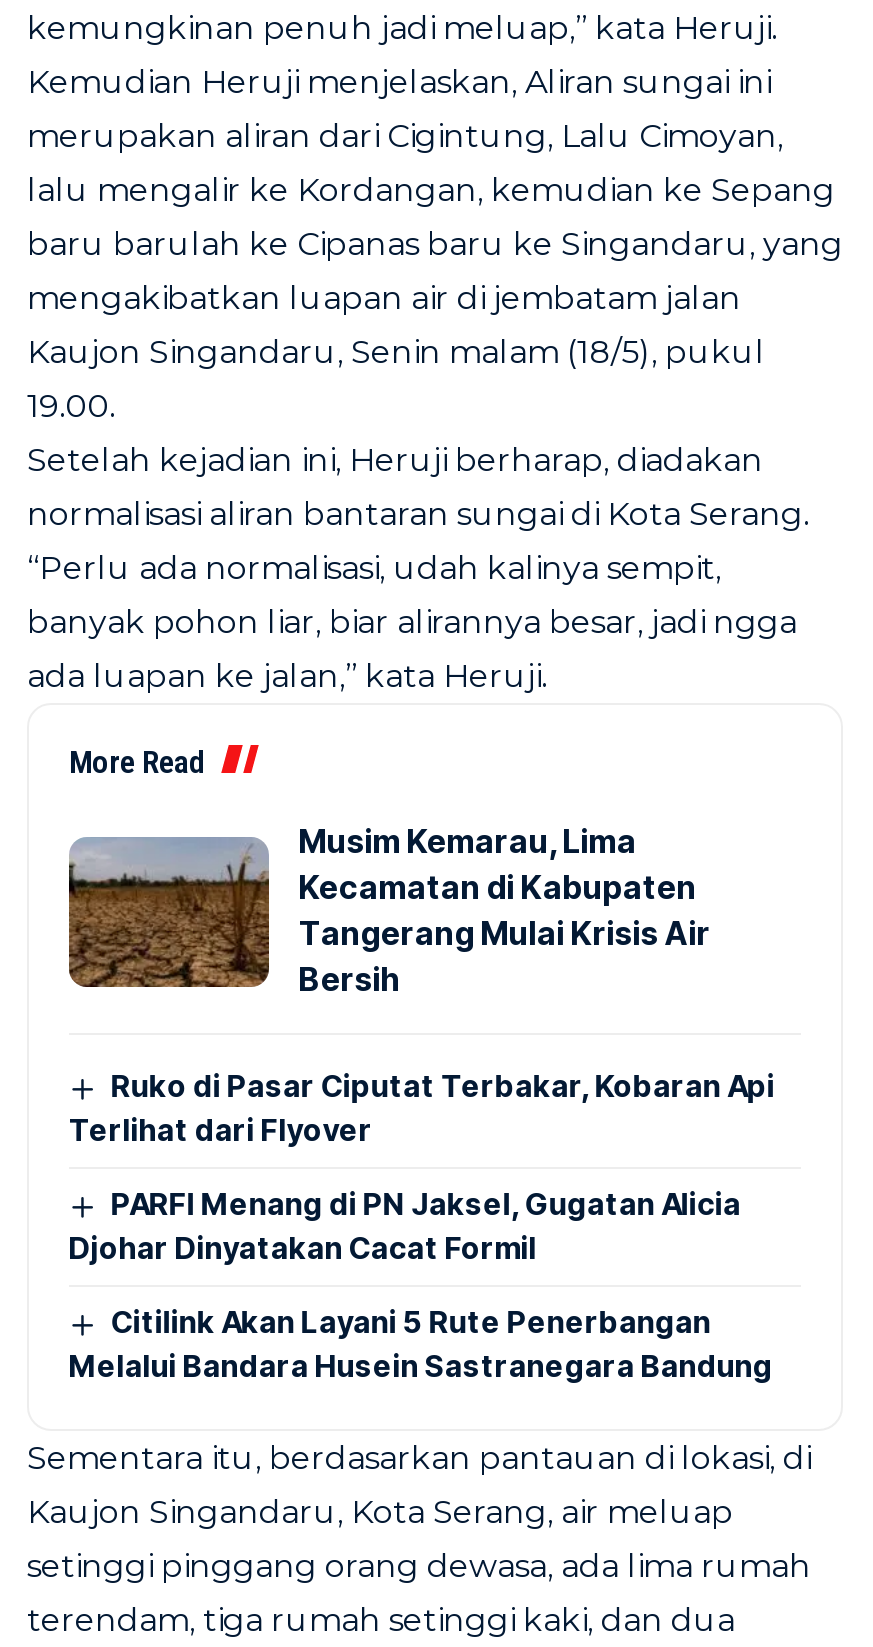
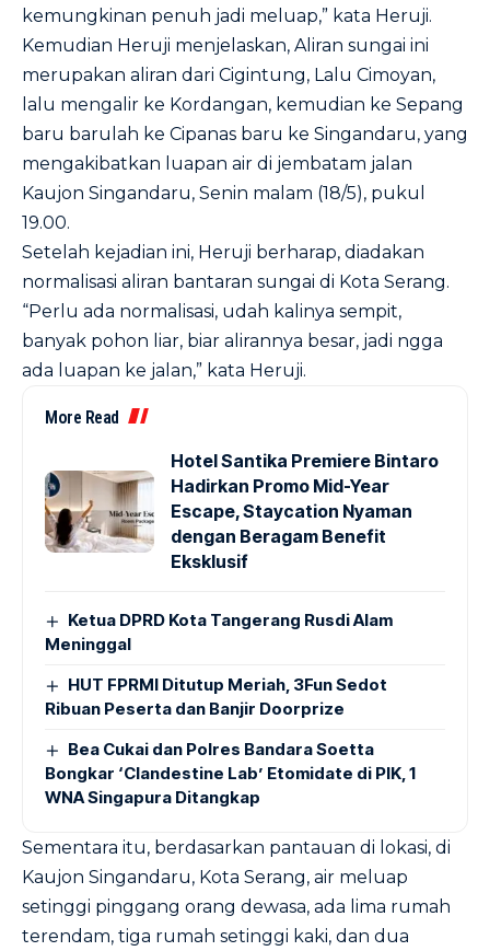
- [image]
- Musim Kemarau, Lima
- Kecamatan di Kabupaten
- Tangerang Mulai Krisis Air
- Bersih
+ [image]
+ Hotel Santika Premiere Bintaro
+ Hadirkan Promo Mid-Year
+ Escape, Staycation Nyaman
+ dengan Beragam Benefit
+ Eksklusif

- Ruko di Pasar Ciputat Terbakar, Kobaran Api
- Terlihat dari Flyover
+ Ketua DPRD Kota Tangerang Rusdi Alam
+ Meninggal

- PARFI Menang di PN Jaksel, Gugatan Alicia
- Djohar Dinyatakan Cacat Formil
+ HUT FPRMI Ditutup Meriah, 3Fun Sedot
+ Ribuan Peserta dan Banjir Doorprize

- Citilink Akan Layani 5 Rute Penerbangan
- Melalui Bandara Husein Sastranegara Bandung
+ Bea Cukai dan Polres Bandara Soetta
+ Bongkar ‘Clandestine Lab’ Etomidate di PIK, 1
+ WNA Singapura Ditangkap
